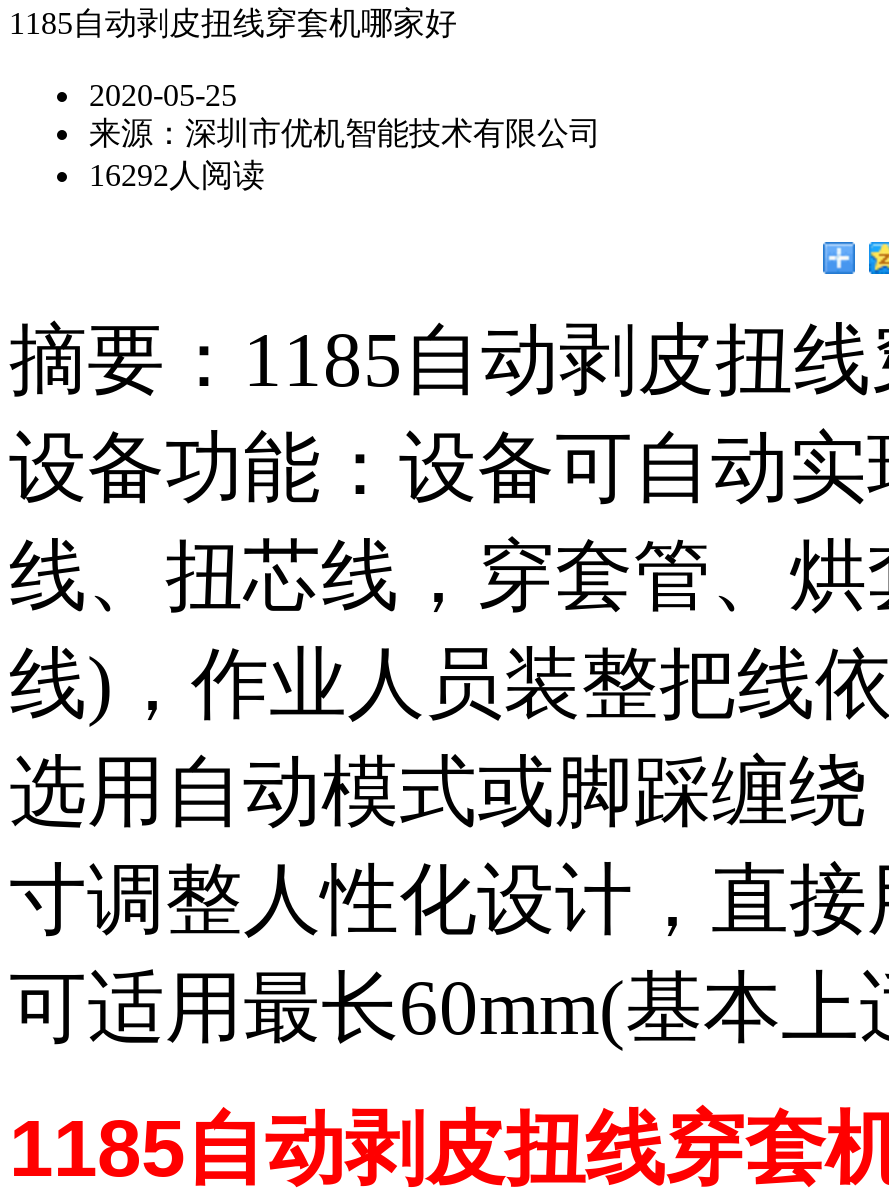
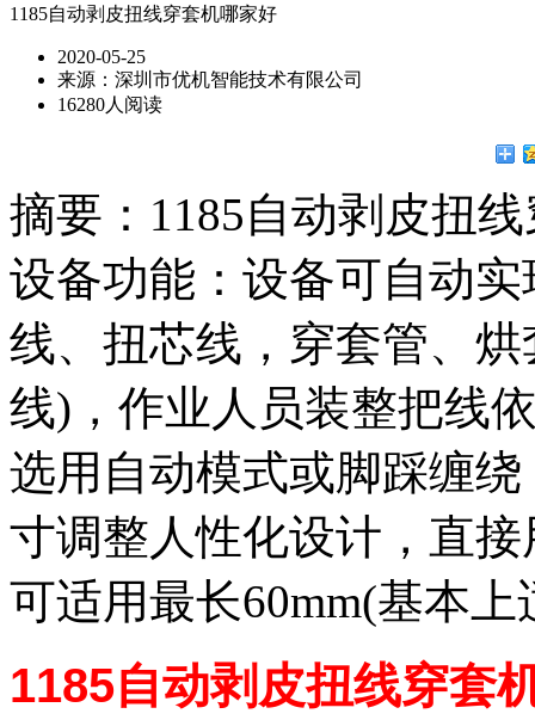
- 16292人阅读
+ 16280人阅读
